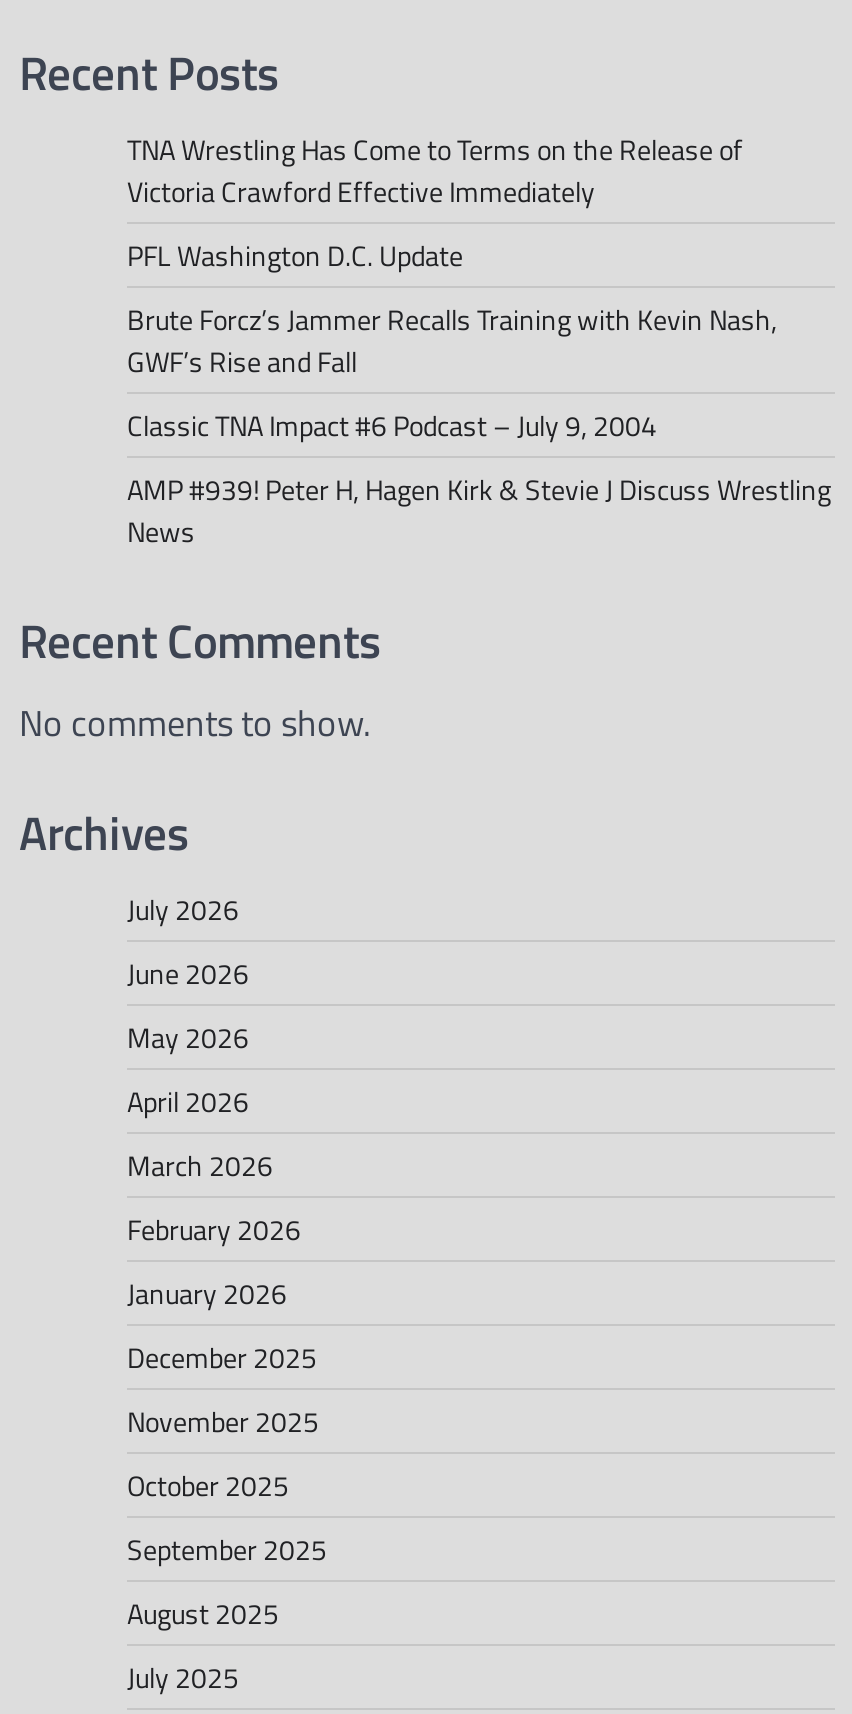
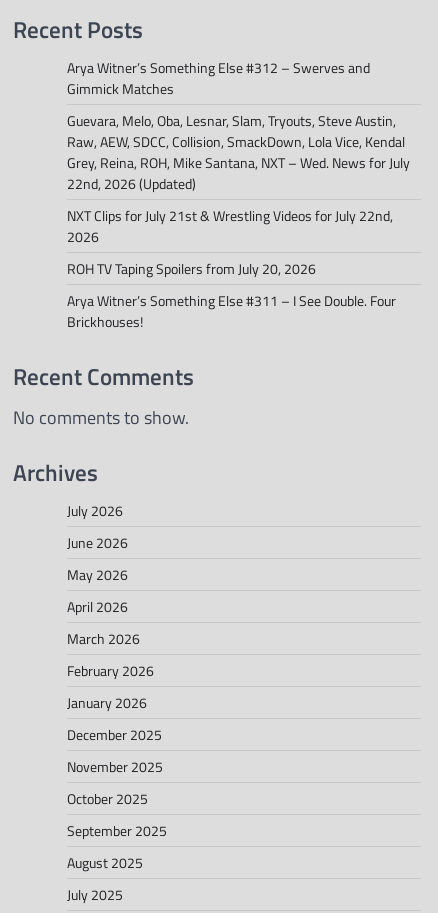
- TNA Wrestling Has Come to Terms on the Release of
- Victoria Crawford Effective Immediately
+ Arya Witner’s Something Else #312 – Swerves and
+ Gimmick Matches

- PFL Washington D.C. Update
+ Guevara, Melo, Oba, Lesnar, Slam, Tryouts, Steve Austin,
+ Raw, AEW, SDCC, Collision, SmackDown, Lola Vice, Kendal
+ Grey, Reina, ROH, Mike Santana, NXT – Wed. News for July
+ 22nd, 2026 (Updated)

- Brute Forcz’s Jammer Recalls Training with Kevin Nash,
- GWF’s Rise and Fall
+ NXT Clips for July 21st & Wrestling Videos for July 22nd,
+ 2026

- Classic TNA Impact #6 Podcast – July 9, 2004
+ ROH TV Taping Spoilers from July 20, 2026

- AMP #939! Peter H, Hagen Kirk & Stevie J Discuss Wrestling
- News
+ Arya Witner’s Something Else #311 – I See Double. Four
+ Brickhouses!
